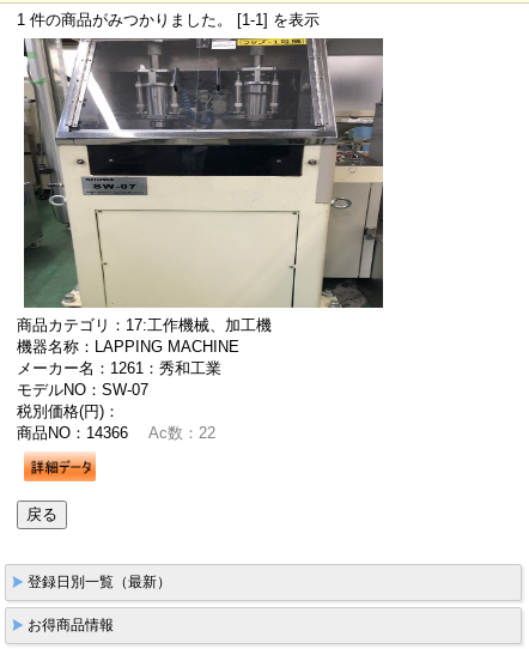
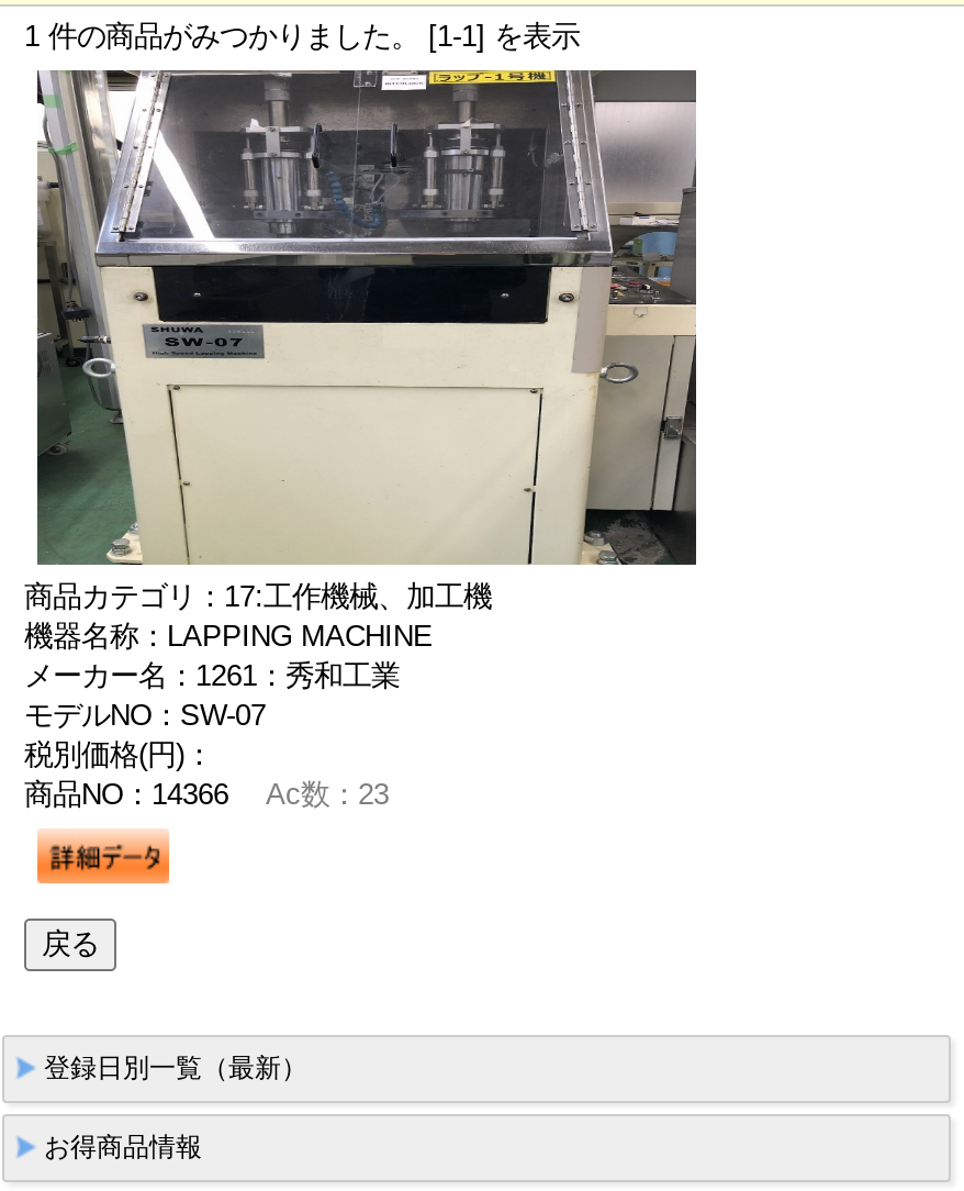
- 商品NO：14366 Ac数：22
+ 商品NO：14366 Ac数：23
